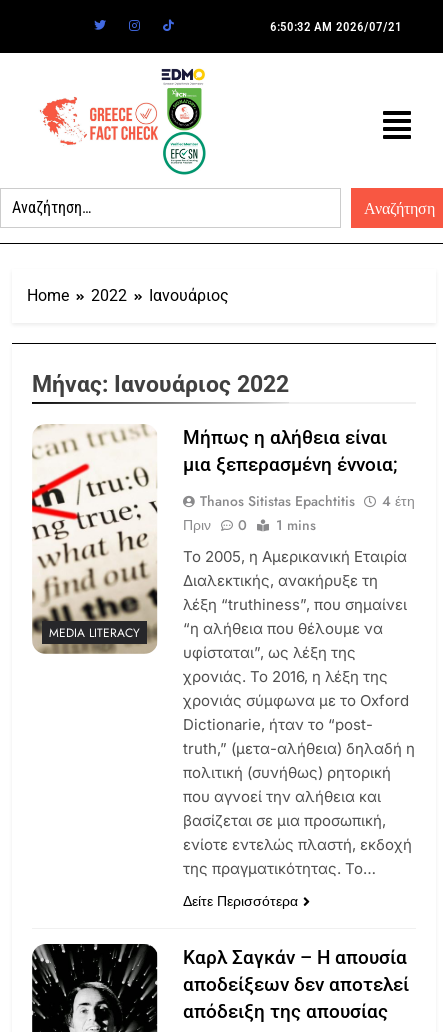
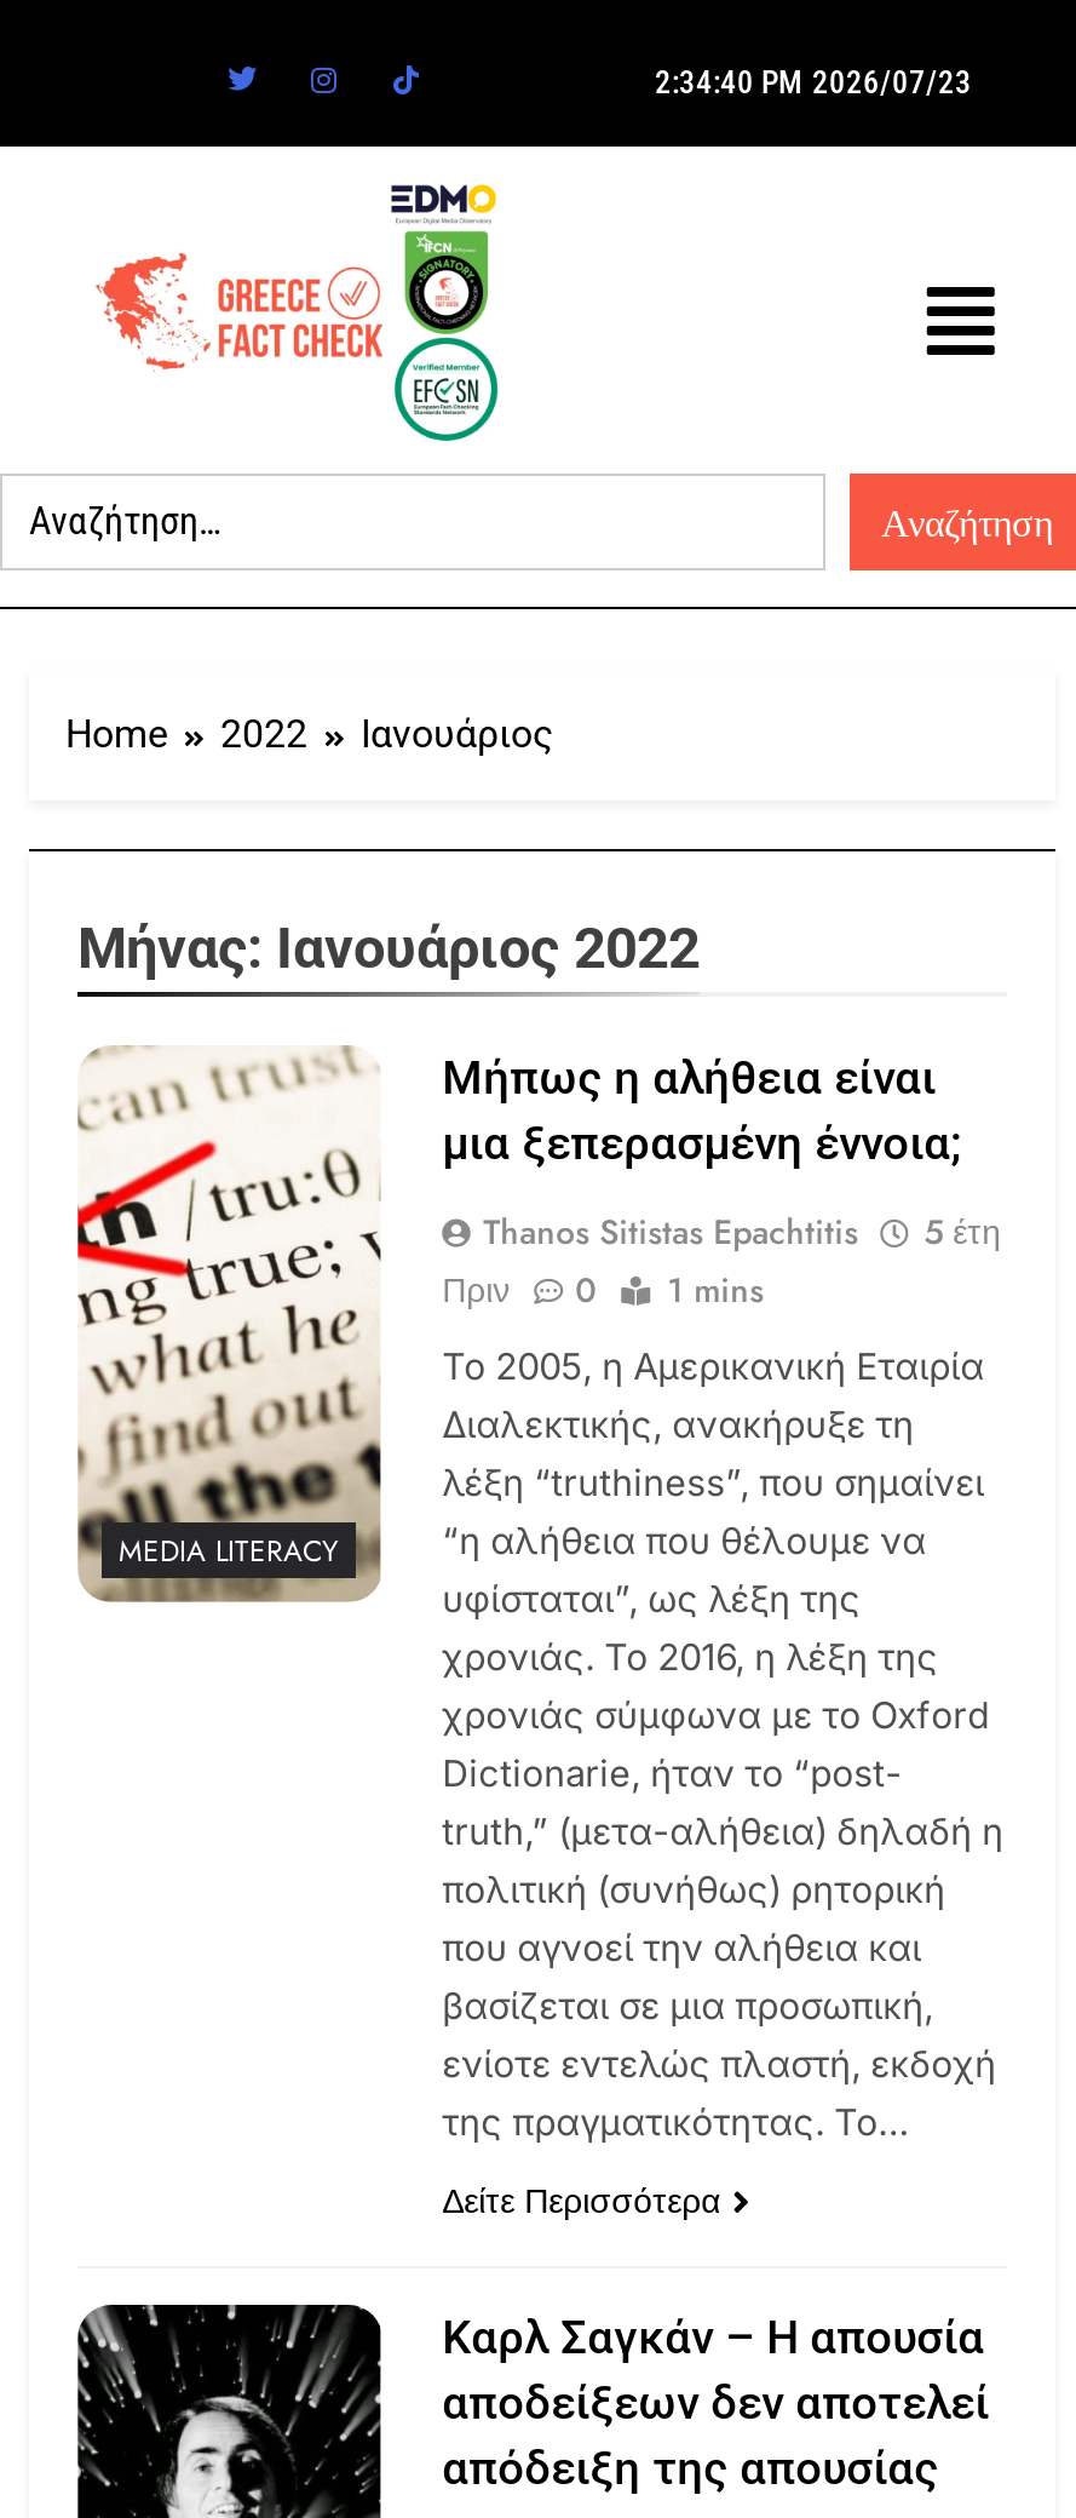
- 6:50:32 AM 2026/07/21
+ 2:34:40 PM 2026/07/23

- Thanos Sitistas Epachtitis 4 έτη
+ Thanos Sitistas Epachtitis 5 έτη
